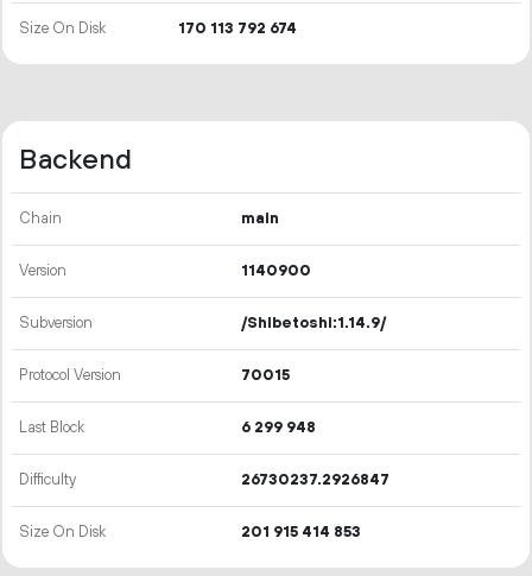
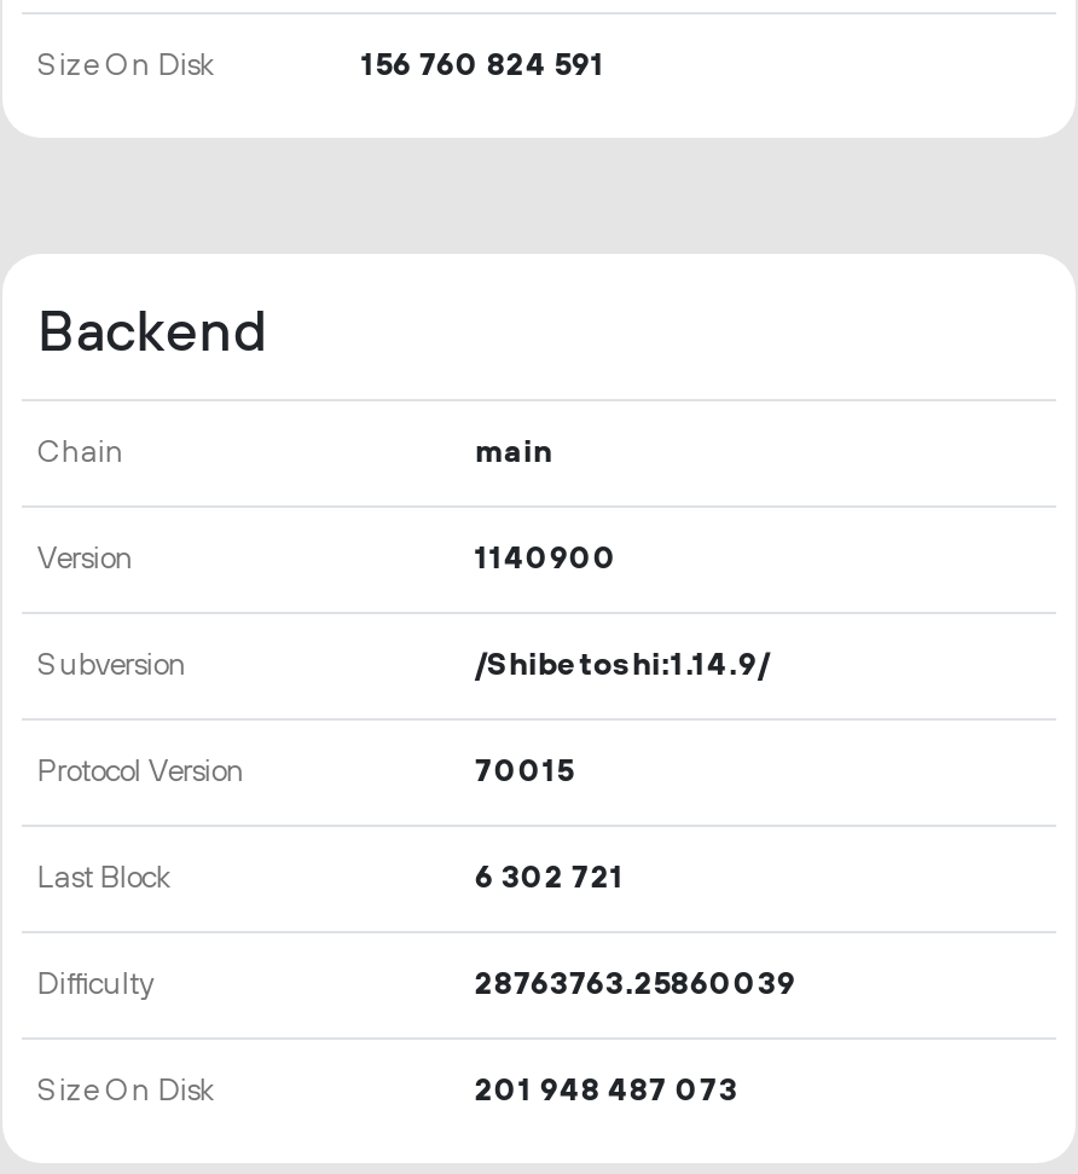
- 170 113 792 674
+ 156 760 824 591

- 6 299 948
+ 6 302 721

- 26730237.2926847
+ 28763763.25860039

- 201 915 414 853
+ 201 948 487 073
